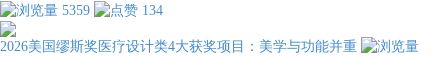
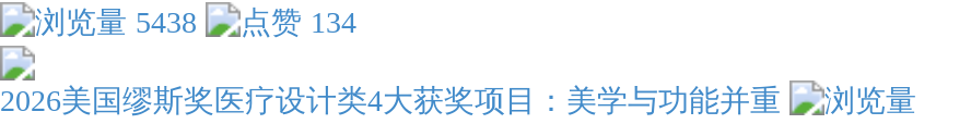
- 5359
+ 5438
